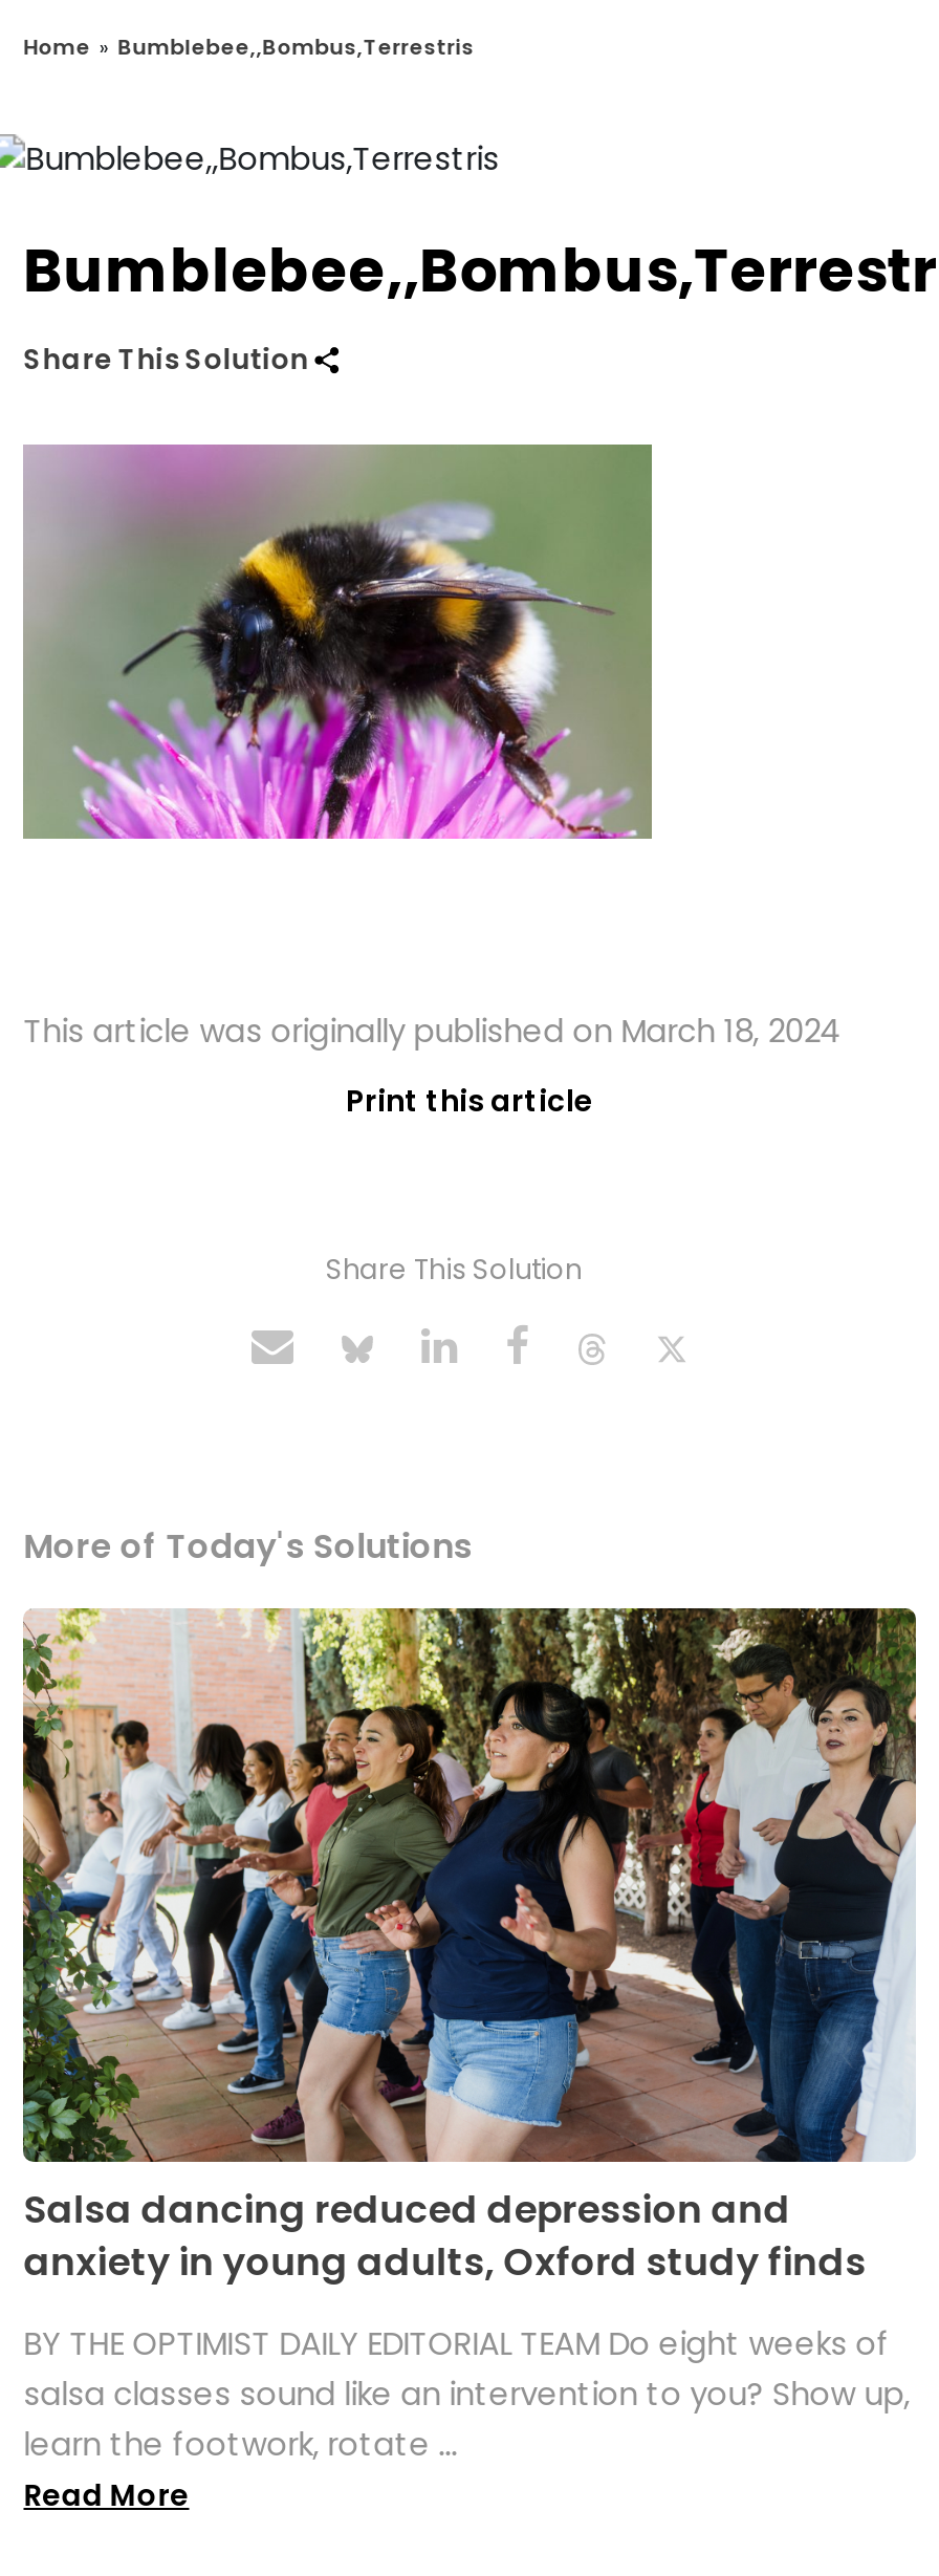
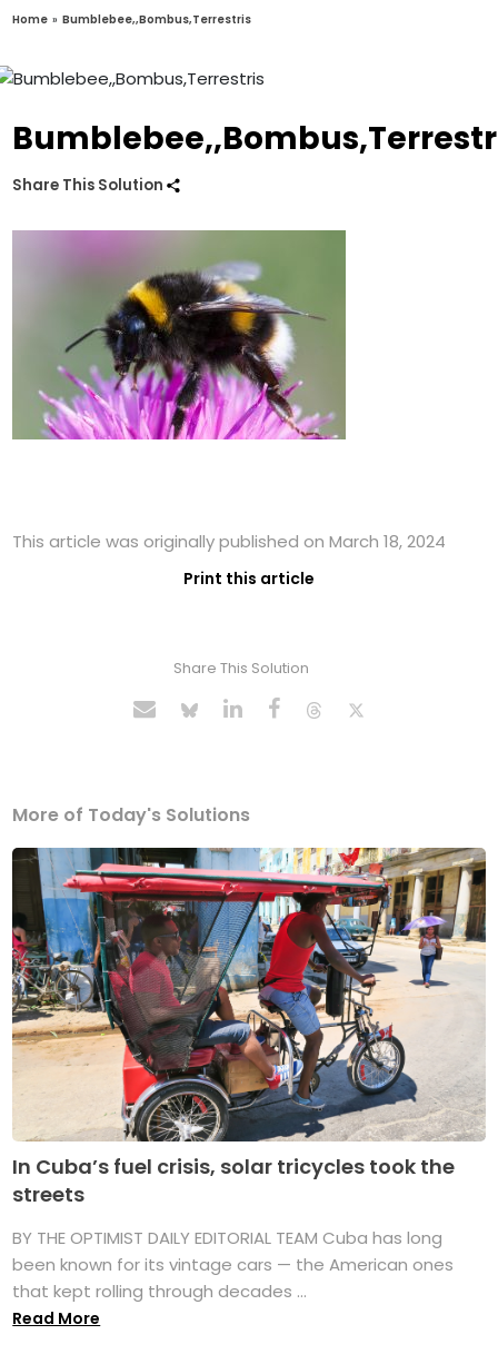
- [image]
- Salsa dancing reduced depression and
- anxiety in young adults, Oxford study finds
+ [image]
+ In Cuba’s fuel crisis, solar tricycles took the
+ streets

- BY THE OPTIMIST DAILY EDITORIAL TEAM Do eight weeks of
- salsa classes sound like an intervention to you? Show up,
- learn the footwork, rotate ...
+ BY THE OPTIMIST DAILY EDITORIAL TEAM Cuba has long
+ been known for its vintage cars — the American ones
+ that kept rolling through decades ...
